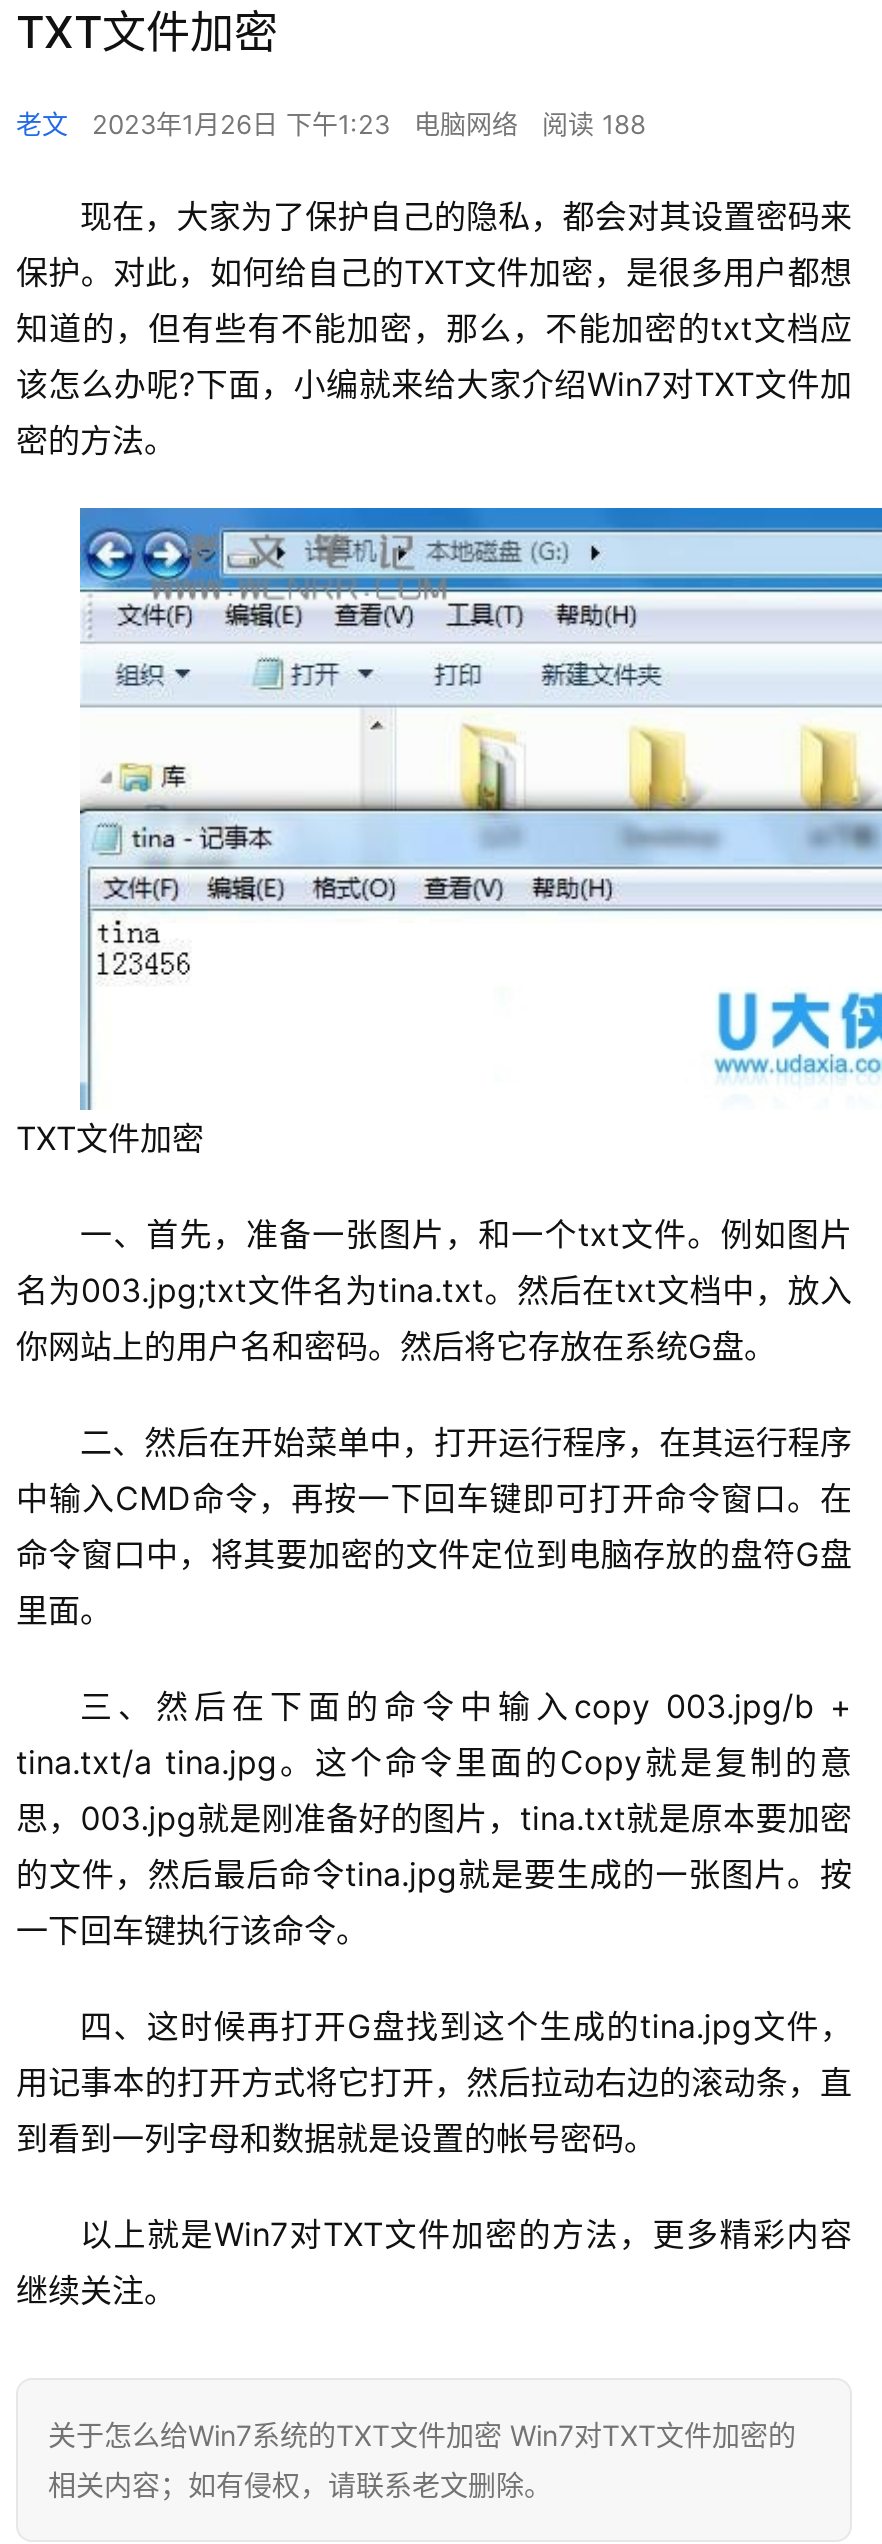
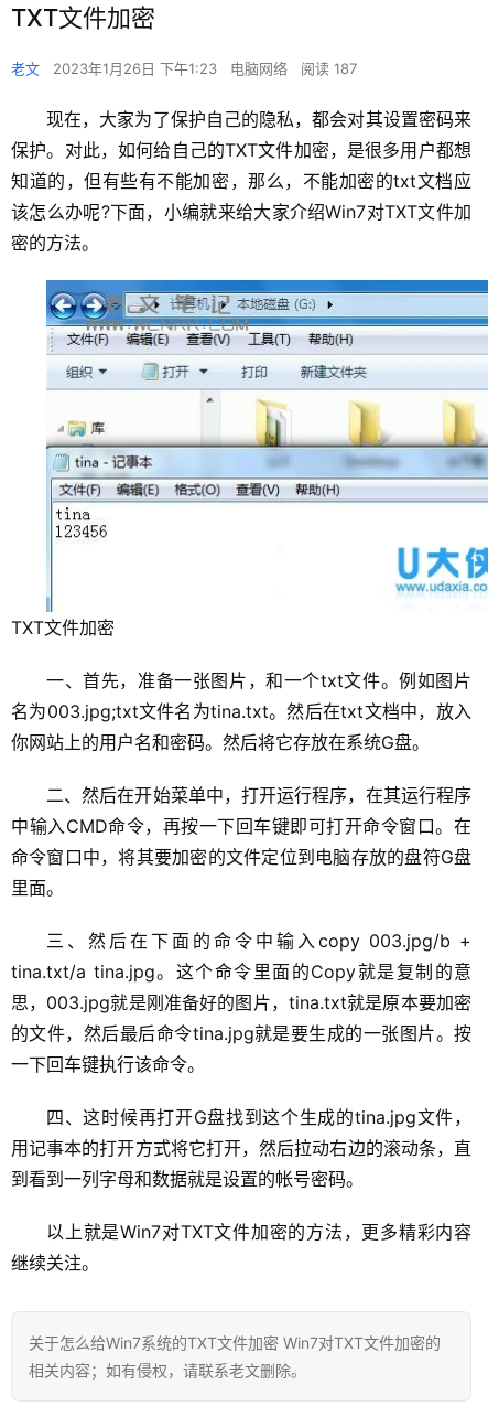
- 老文 2023年1月26日 下午1:23 电脑网络 阅读 188
+ 老文 2023年1月26日 下午1:23 电脑网络 阅读 187
